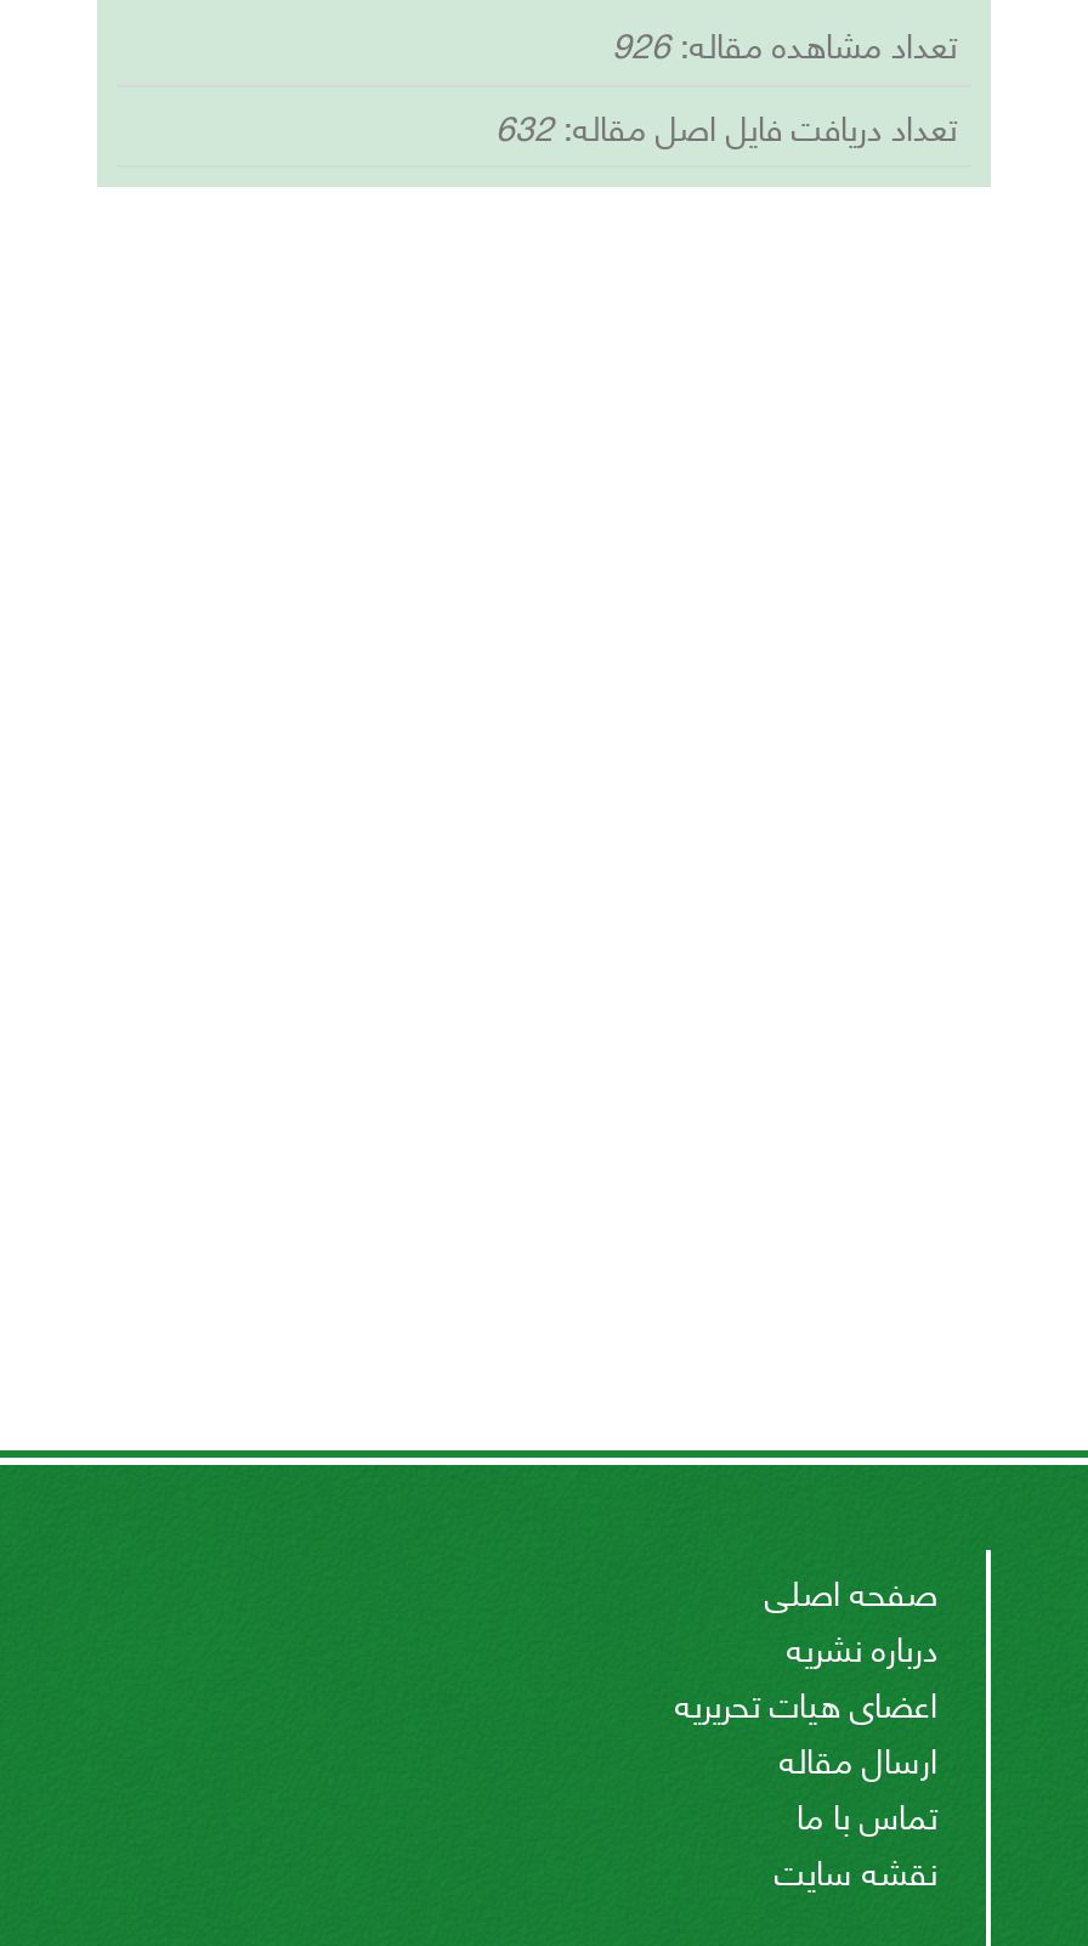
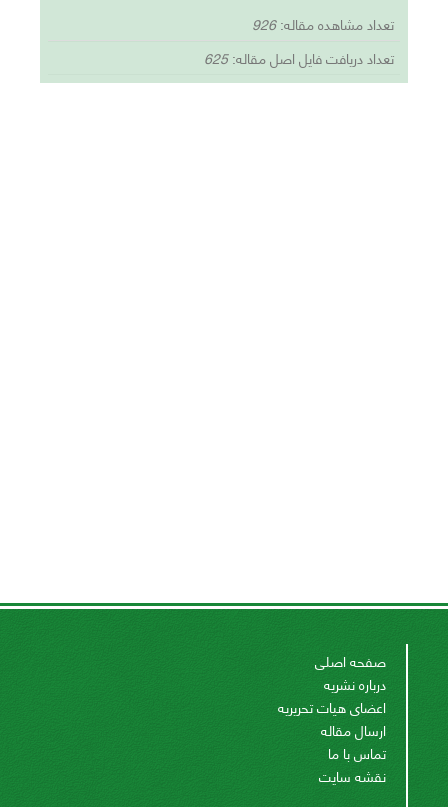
- تعداد دریافت فایل اصل مقاله:632
+ تعداد دریافت فایل اصل مقاله:625
